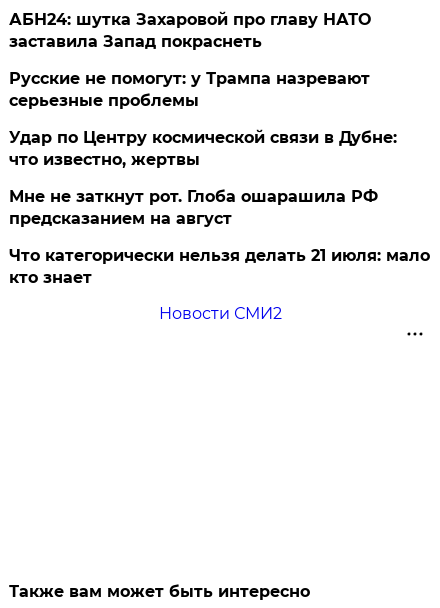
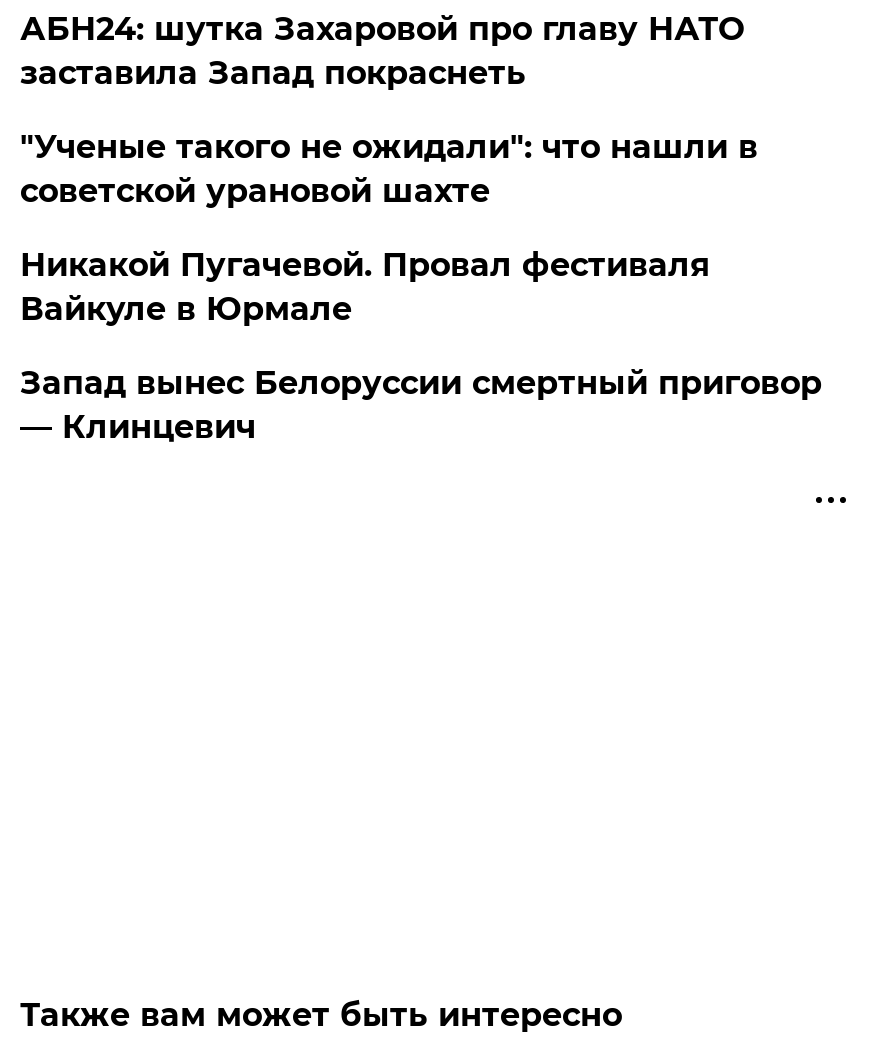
- Русские не помогут: у Трампа назревают
- серьезные проблемы
- Удар по Центру космической связи в Дубне:
- что известно, жертвы
- Мне не заткнут рот. Глоба ошарашила РФ
- предсказанием на август
- Что категорически нельзя делать 21 июля: мало
- кто знает
- Новости СМИ2
+ "Ученые такого не ожидали": что нашли в
+ советской урановой шахте
+ Никакой Пугачевой. Провал фестиваля
+ Вайкуле в Юрмале
+ Запад вынес Белоруссии смертный приговор
+ — Клинцевич
